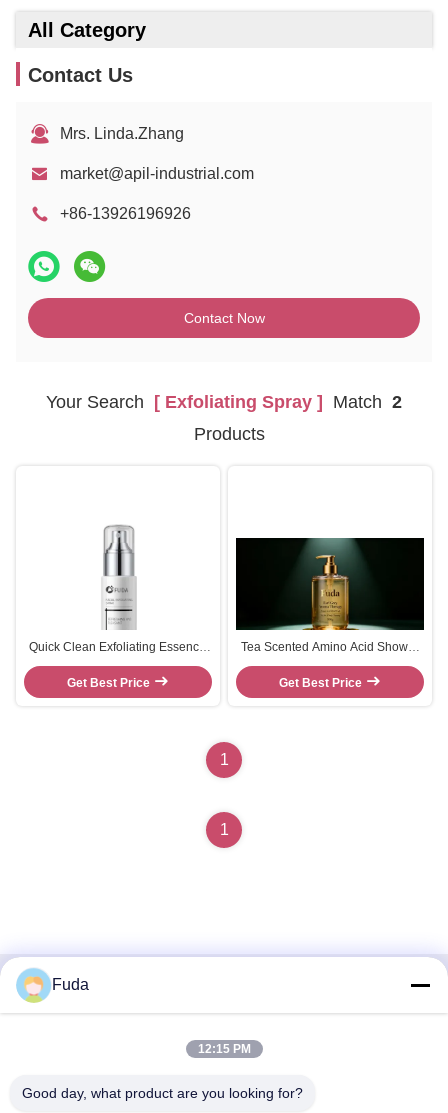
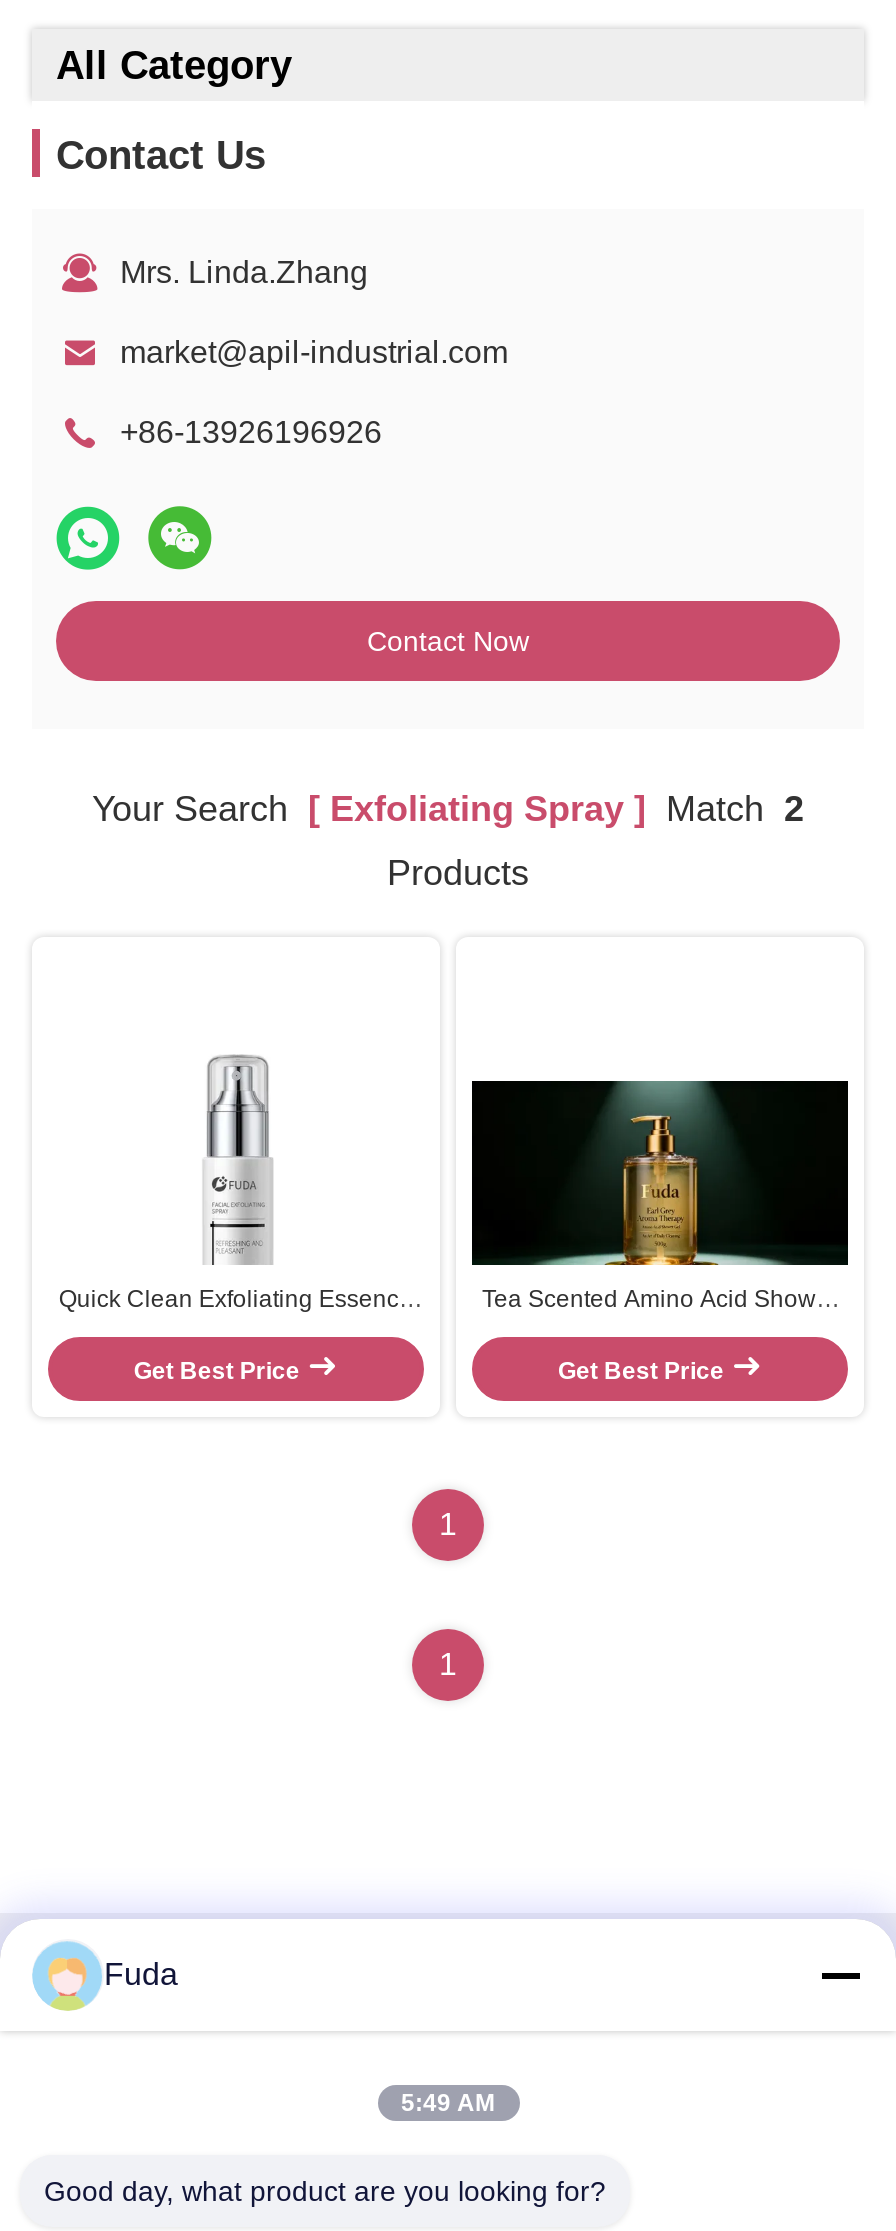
- 12:15 PM
+ 5:49 AM
